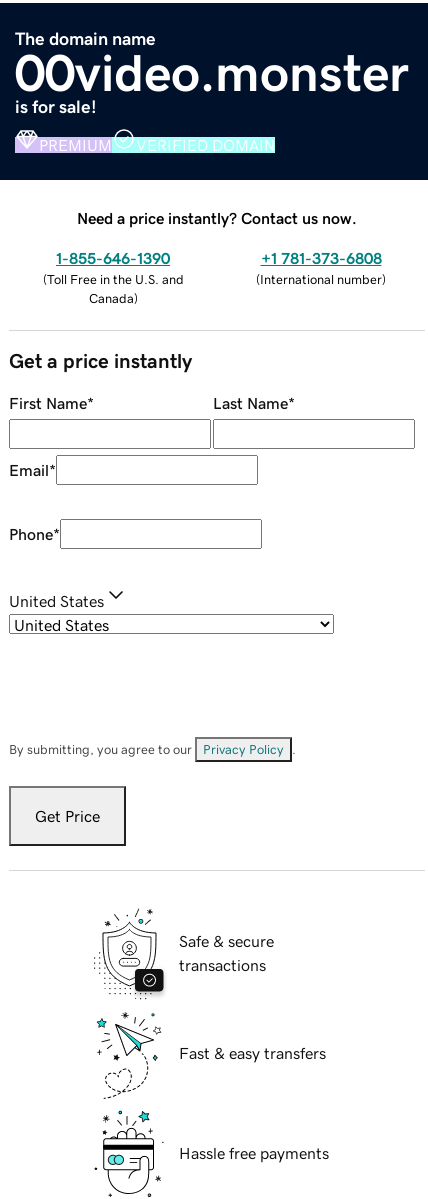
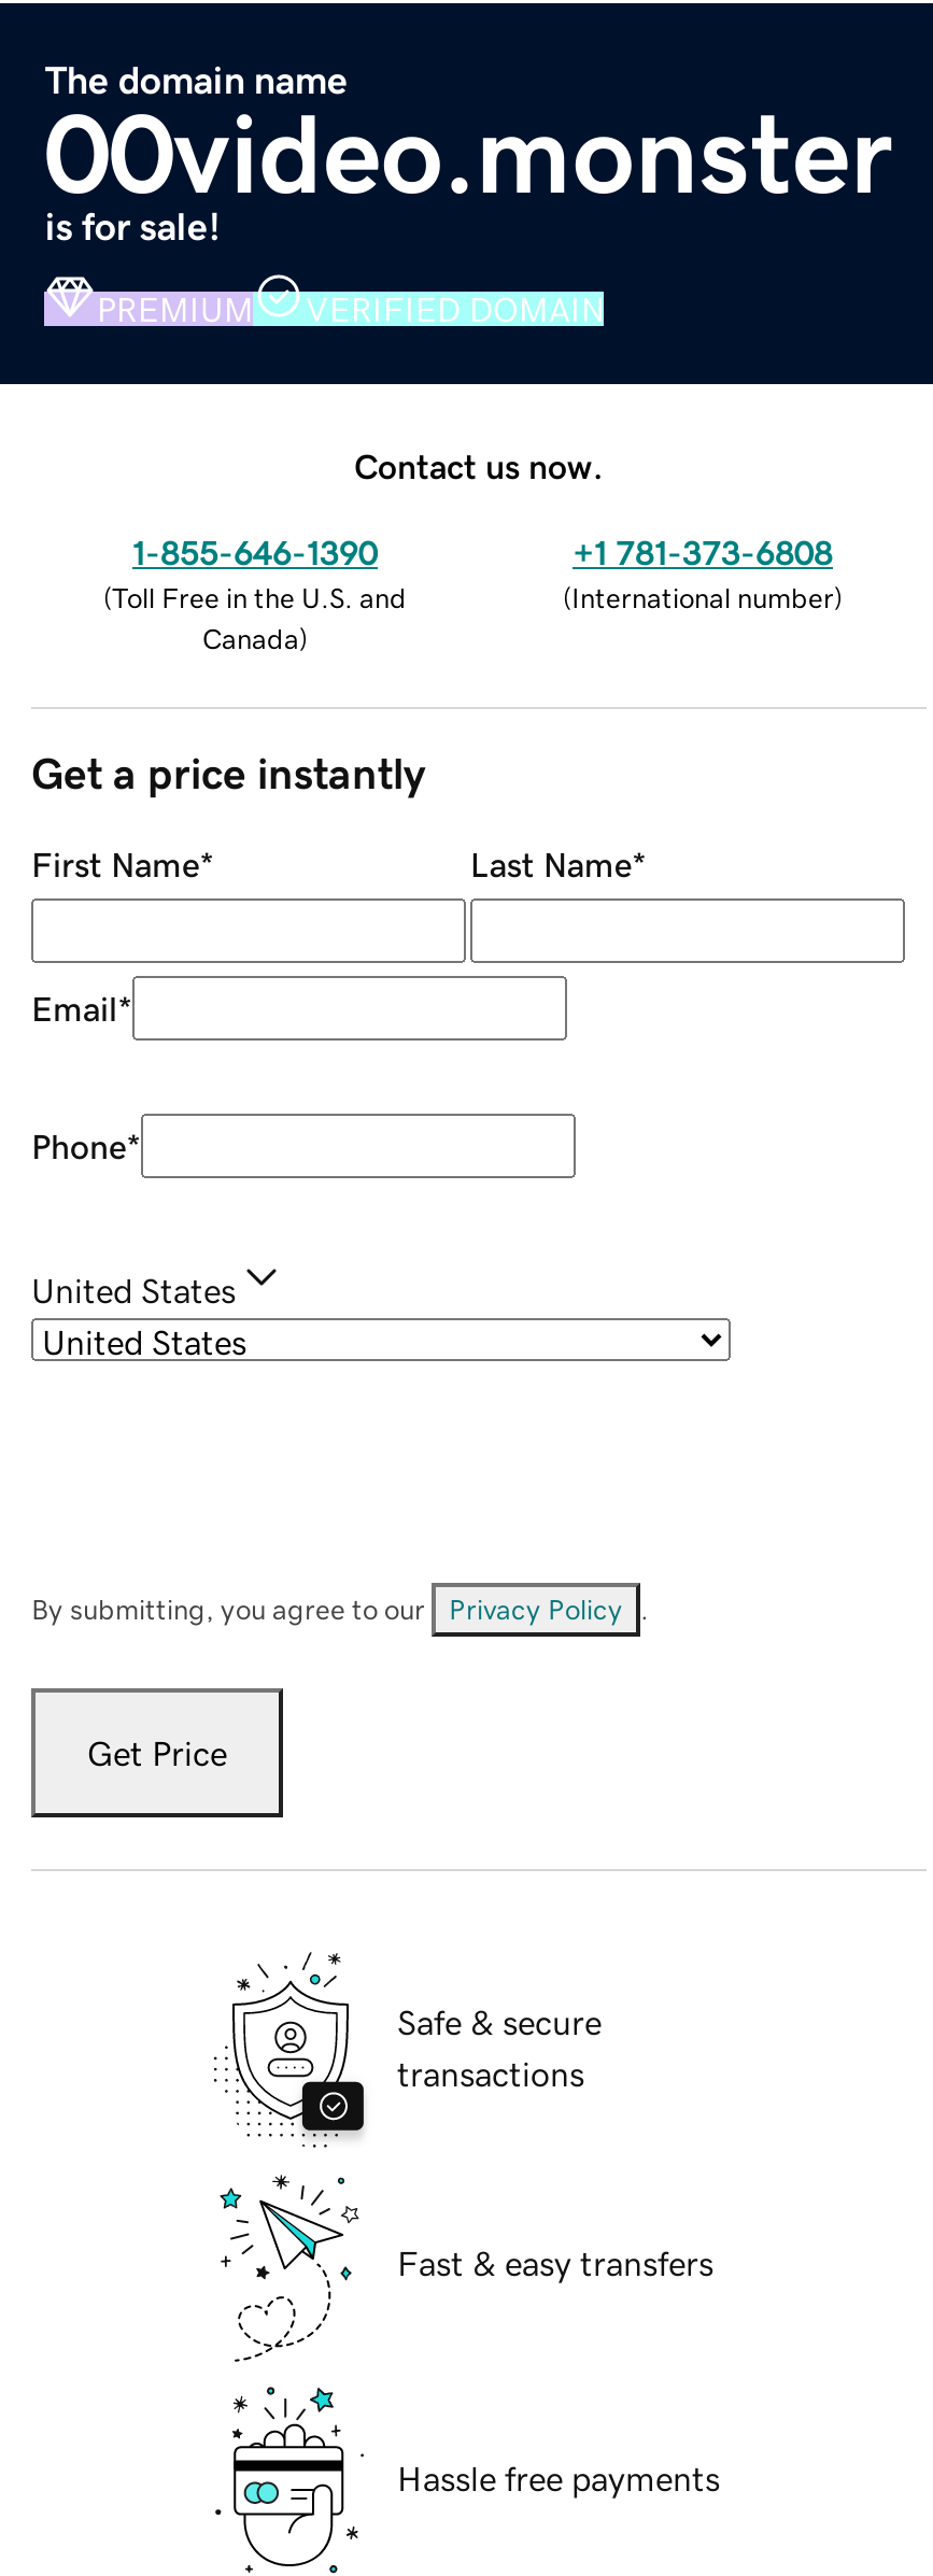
- Need a price instantly? Contact us now.
+ Contact us now.
